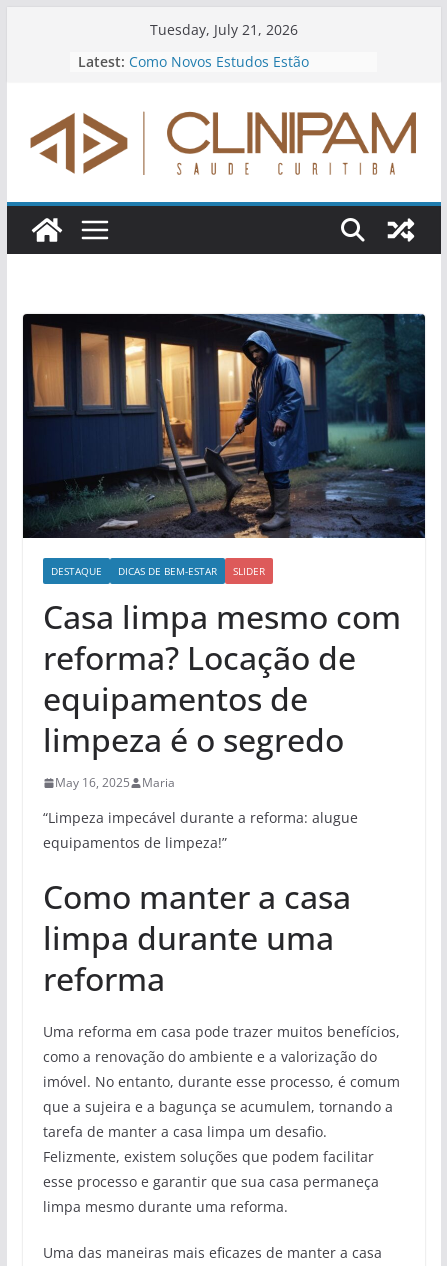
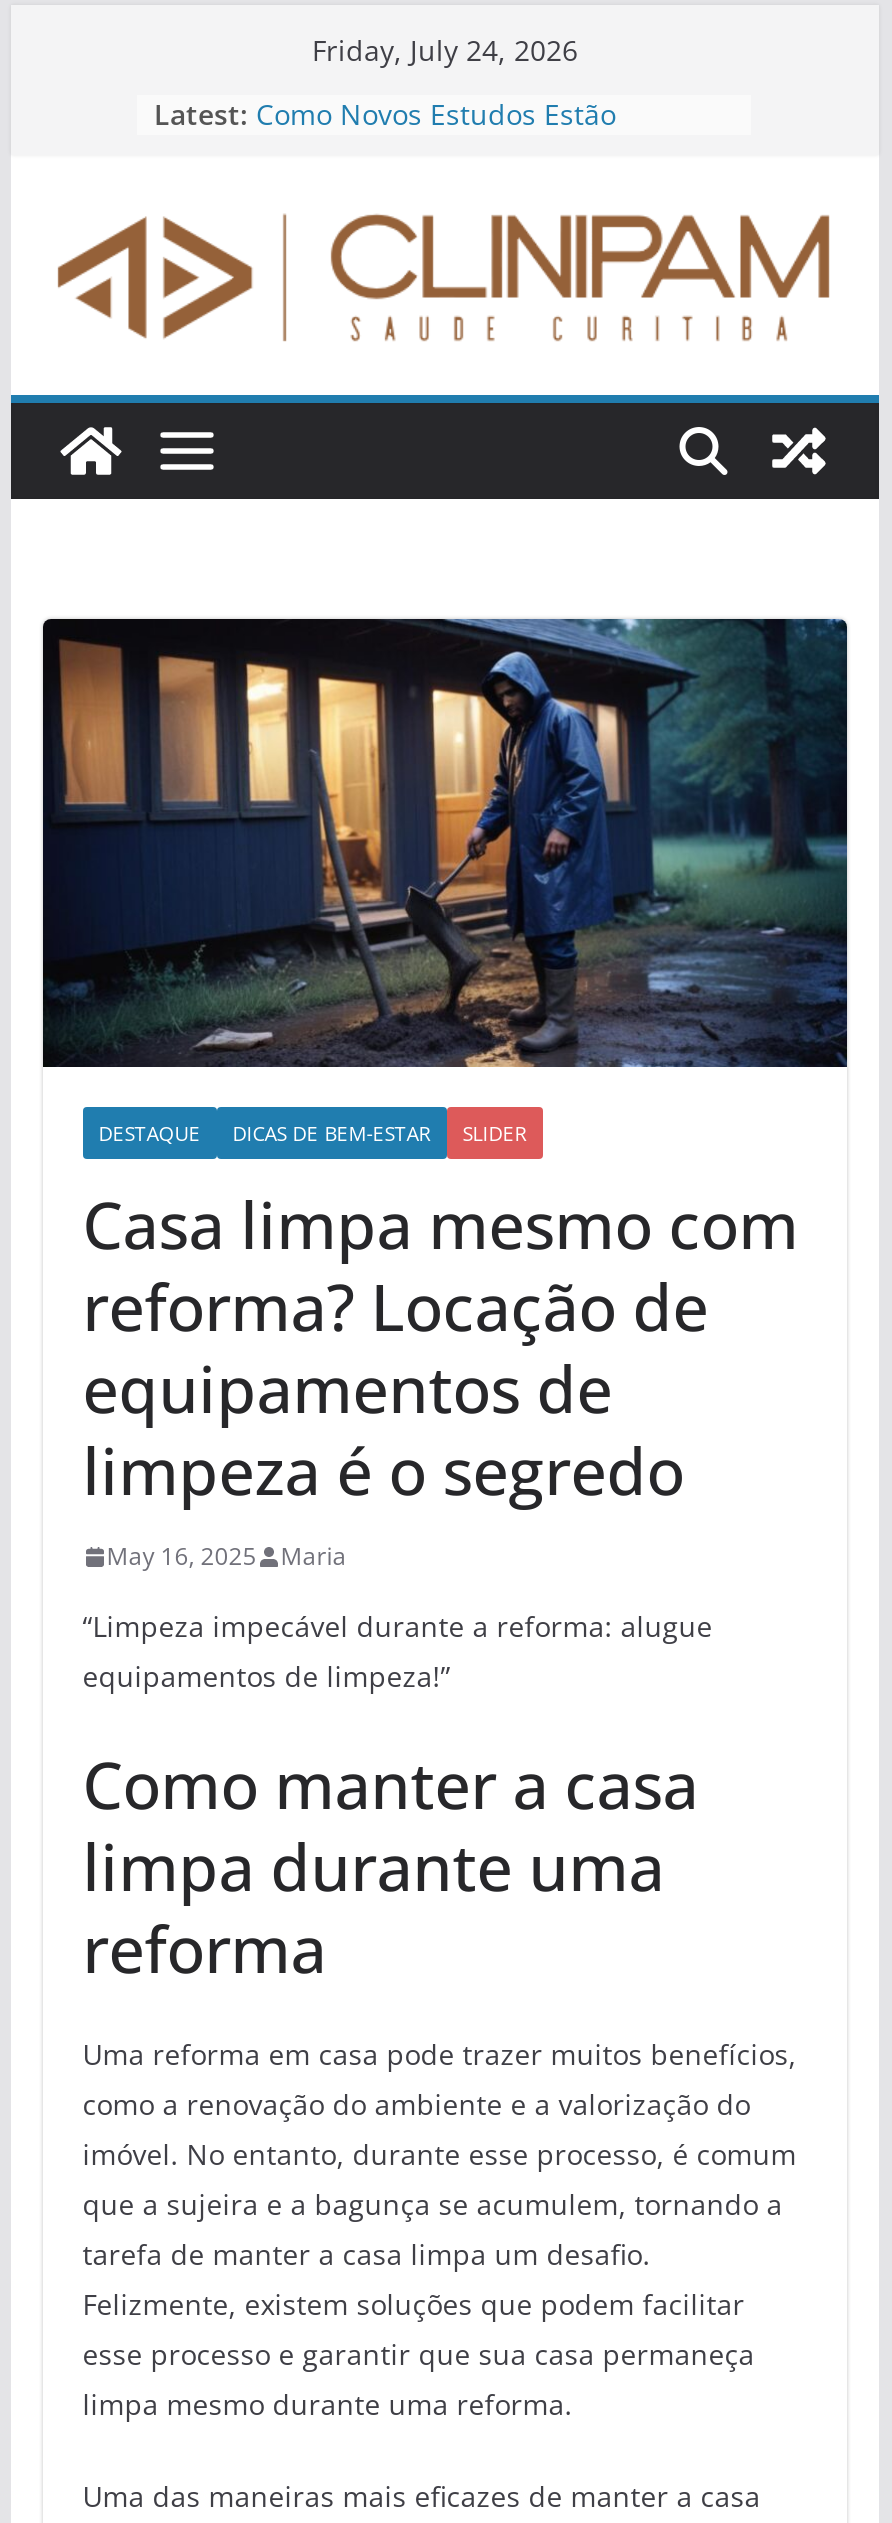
- Tuesday, July 21, 2026
+ Friday, July 24, 2026
